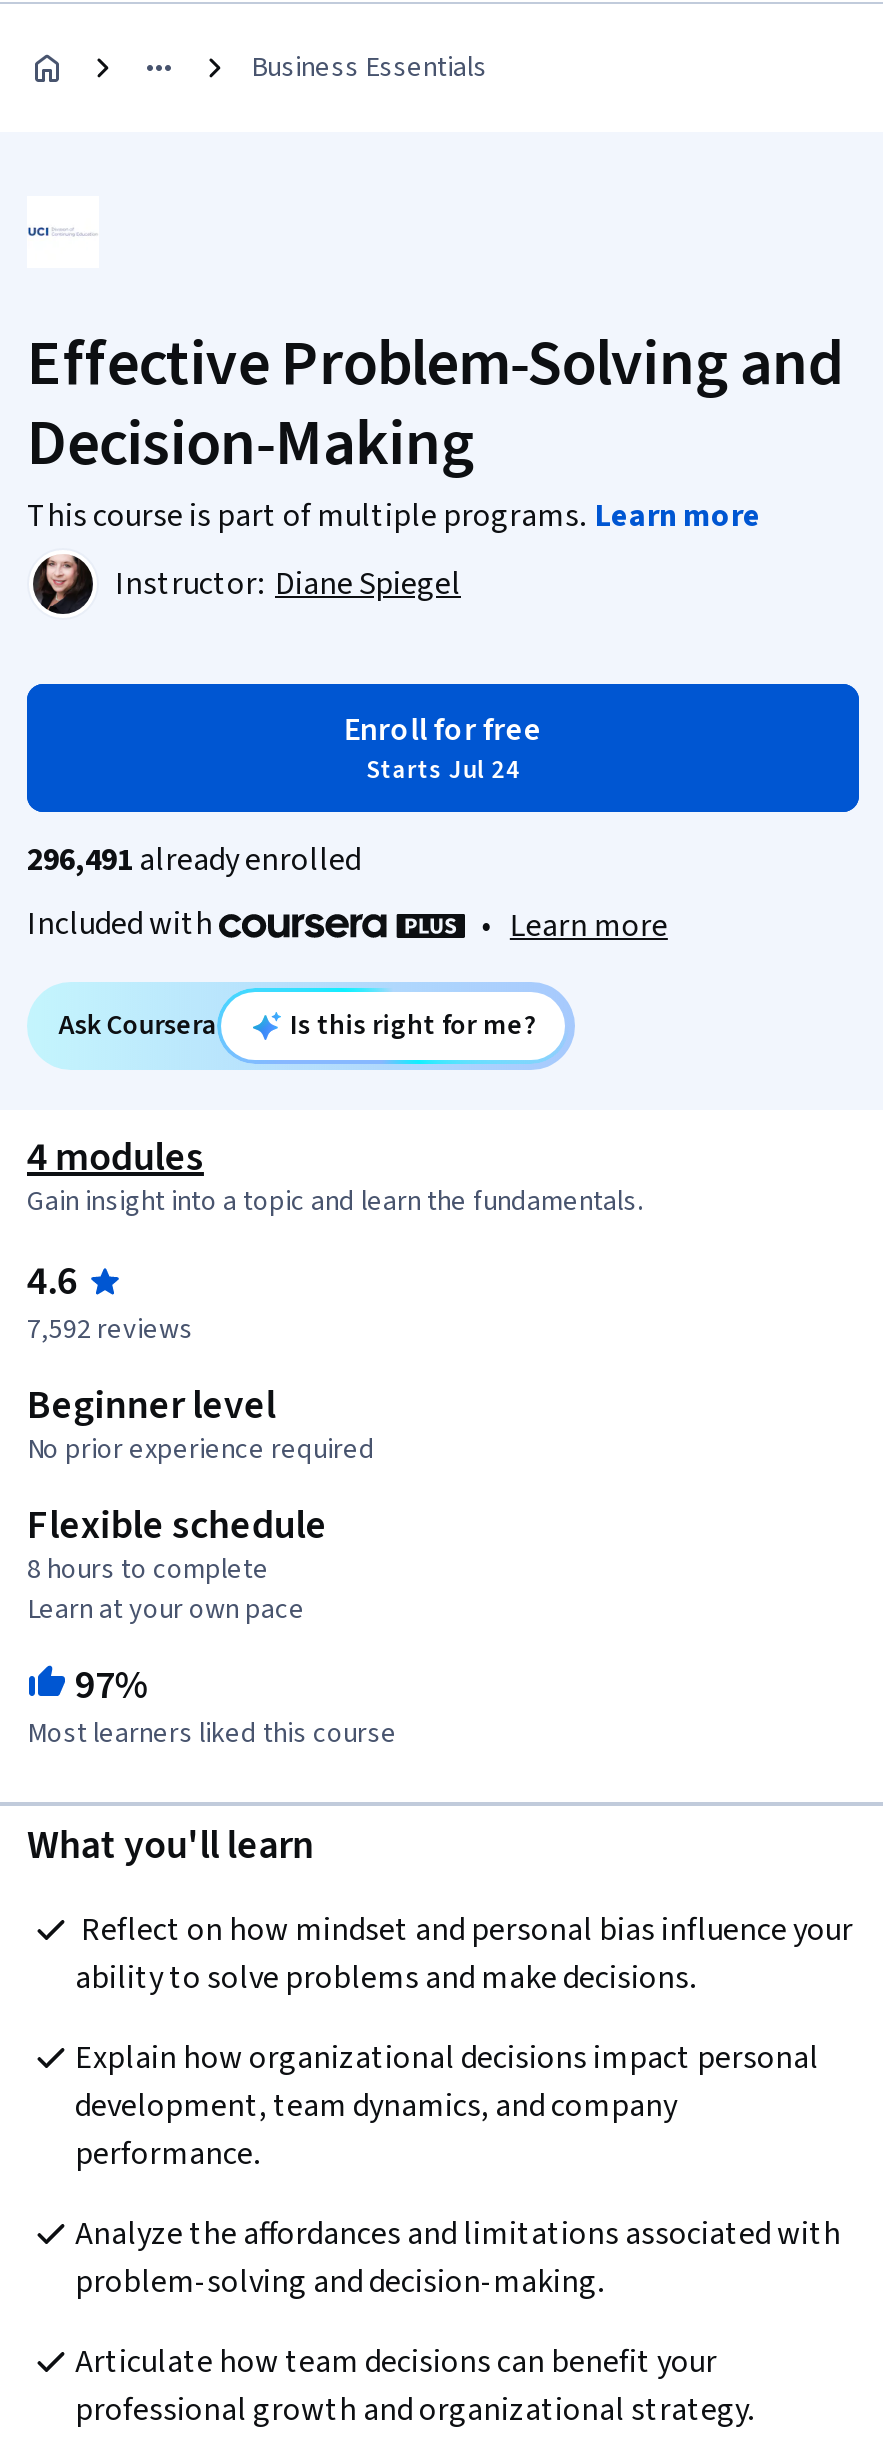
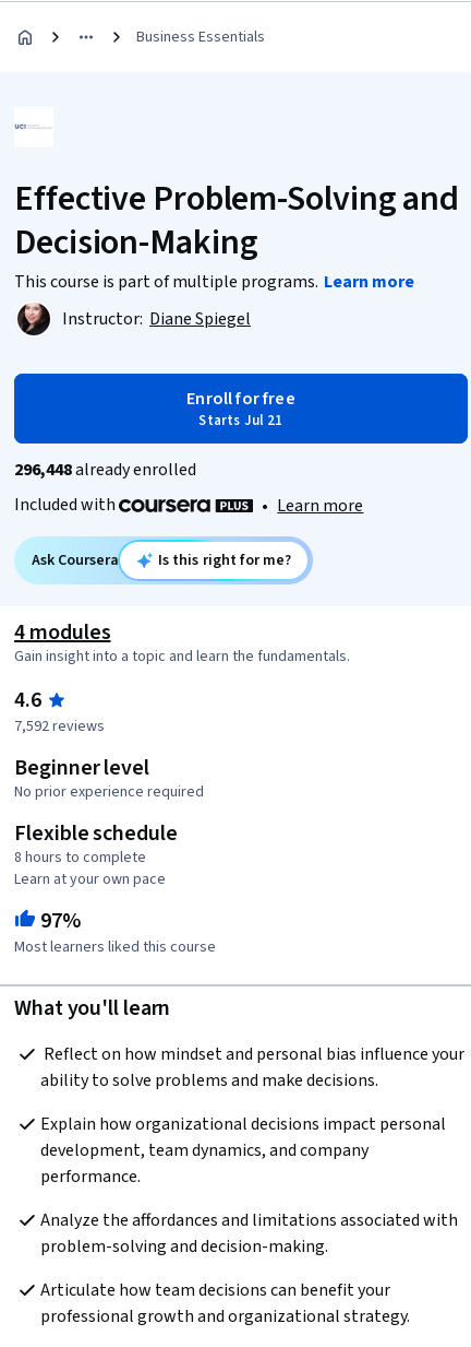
- Starts Jul 24
+ Starts Jul 21

- 296,491 already enrolled
+ 296,448 already enrolled
